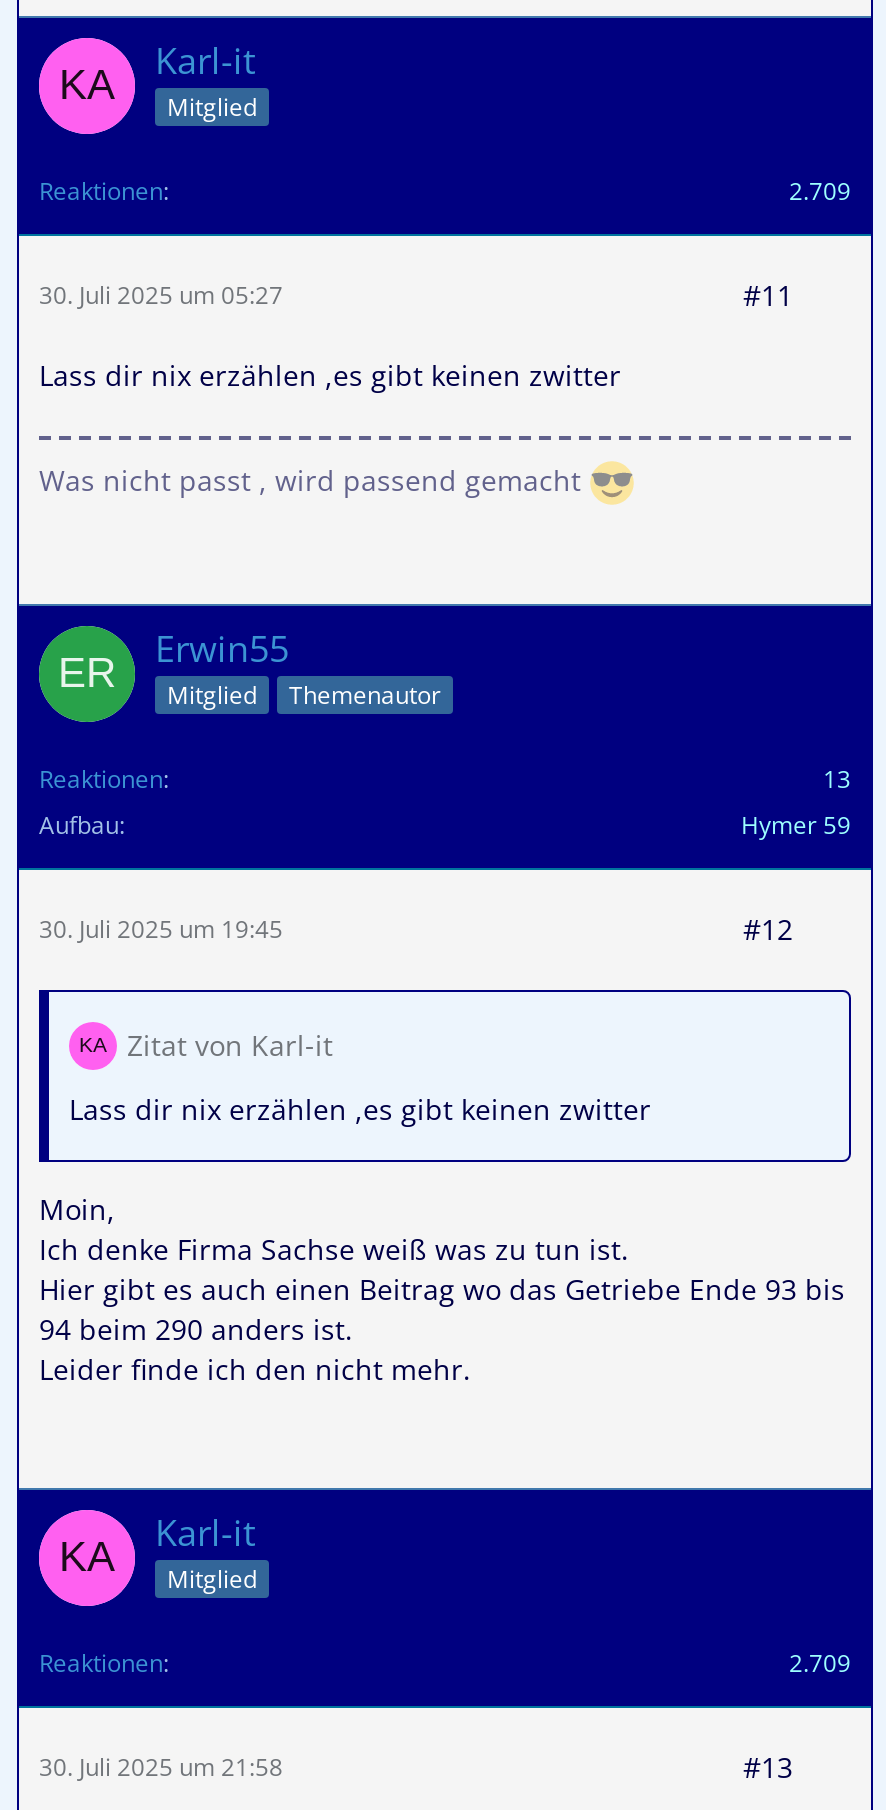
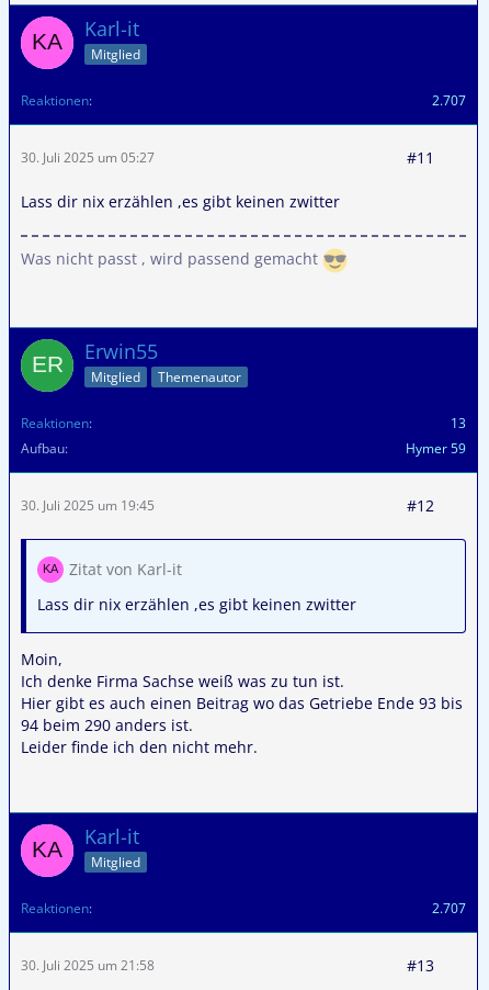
- 2.709
+ 2.707

- 2.709
+ 2.707
